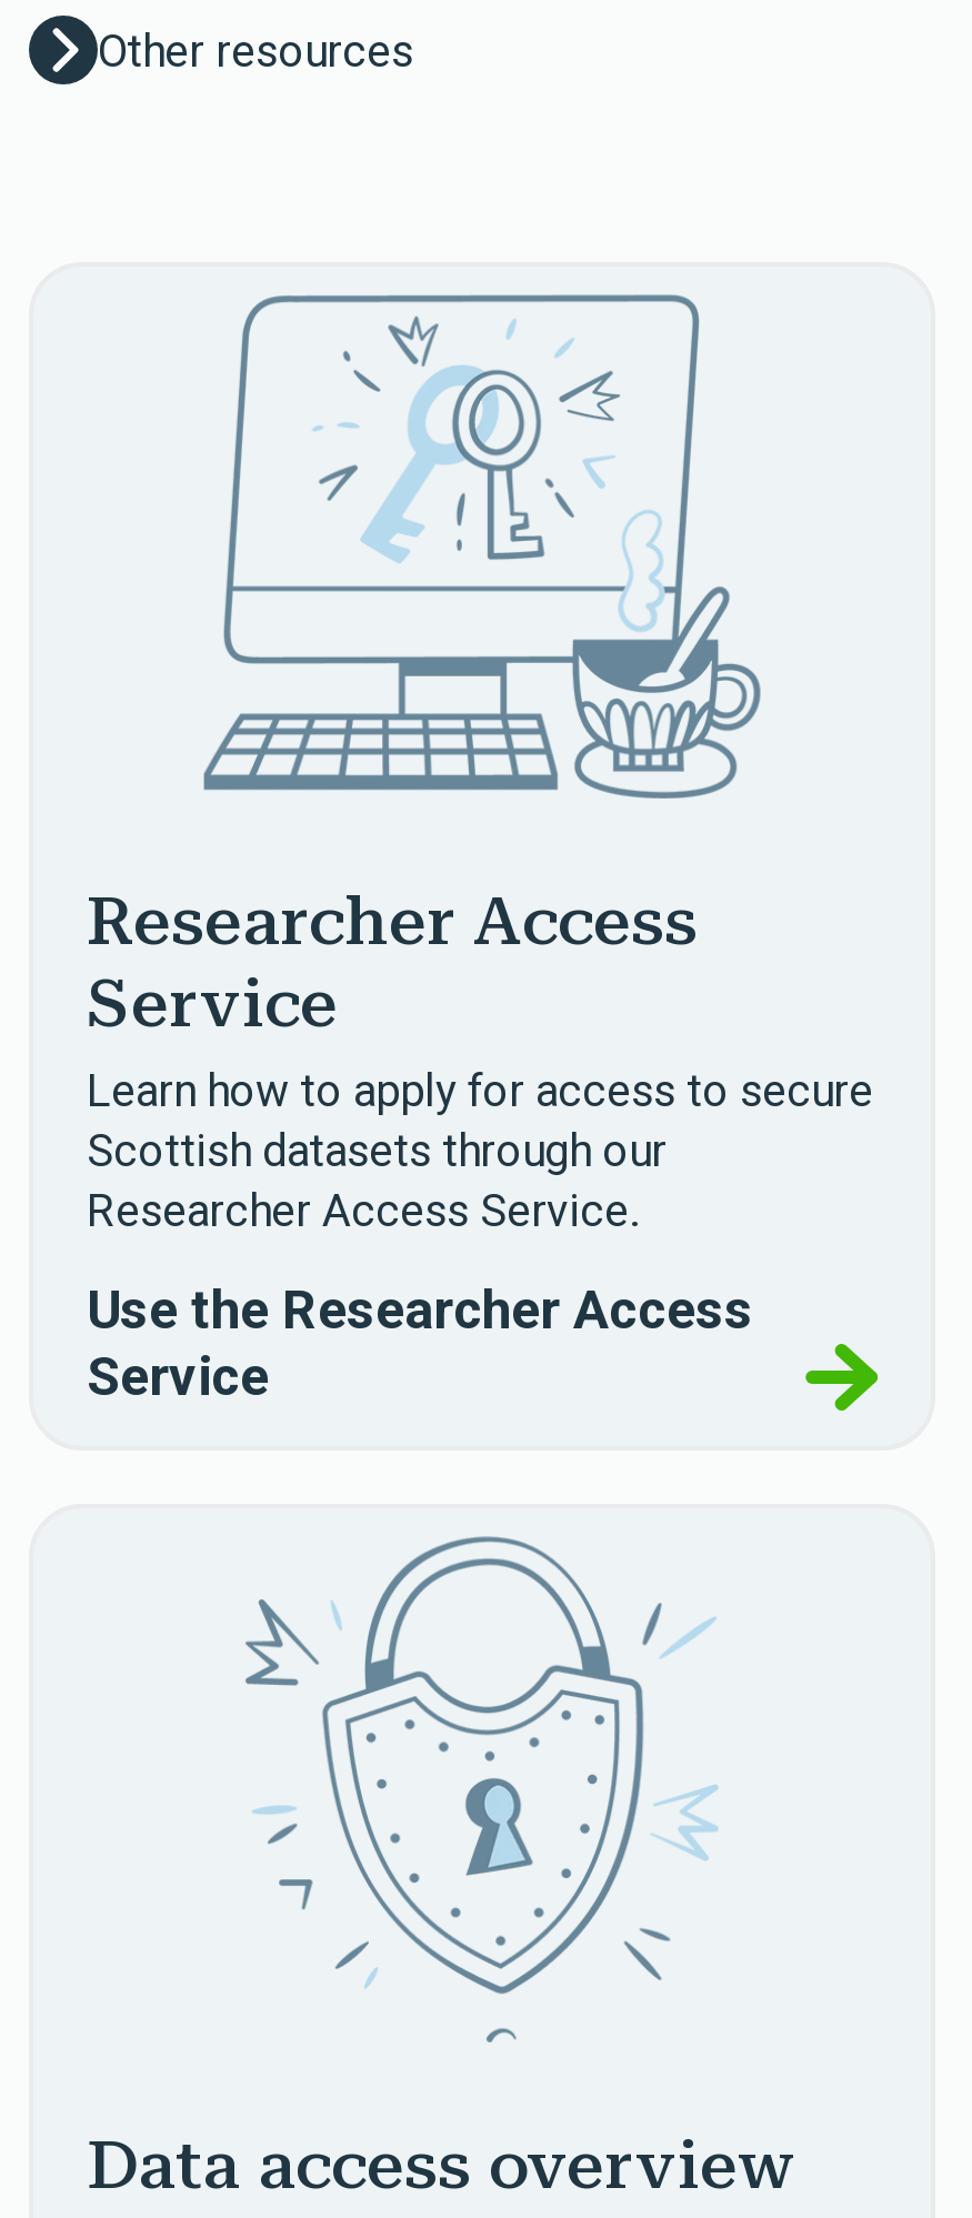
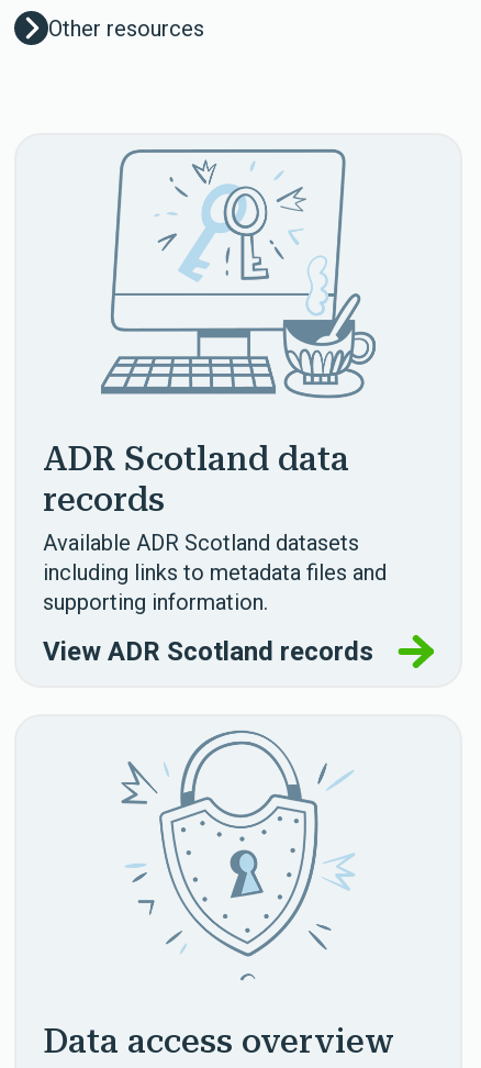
- Researcher Access
- Service
- Learn how to apply for access to secure
- Scottish datasets through our
- Researcher Access Service.
+ ADR Scotland data
+ records
+ Available ADR Scotland datasets
+ including links to metadata files and
+ supporting information.

- Use the Researcher Access
- Service
+ View ADR Scotland records
